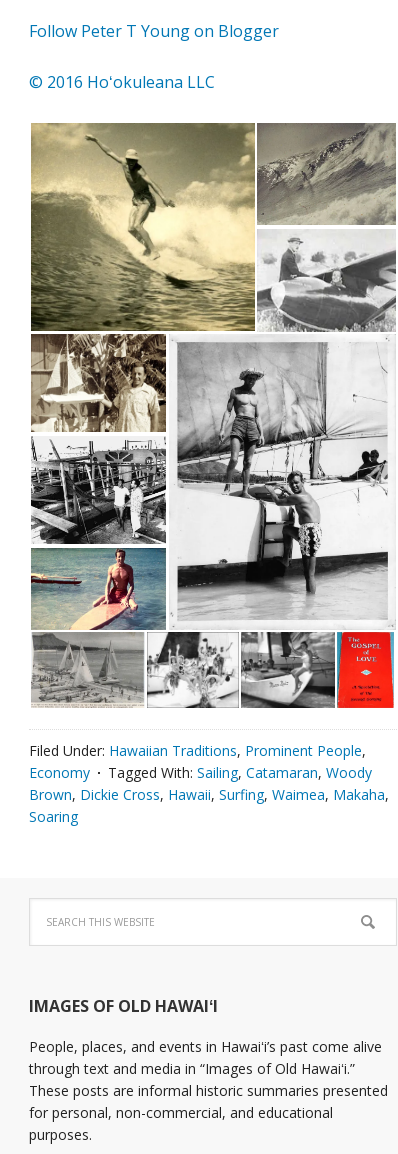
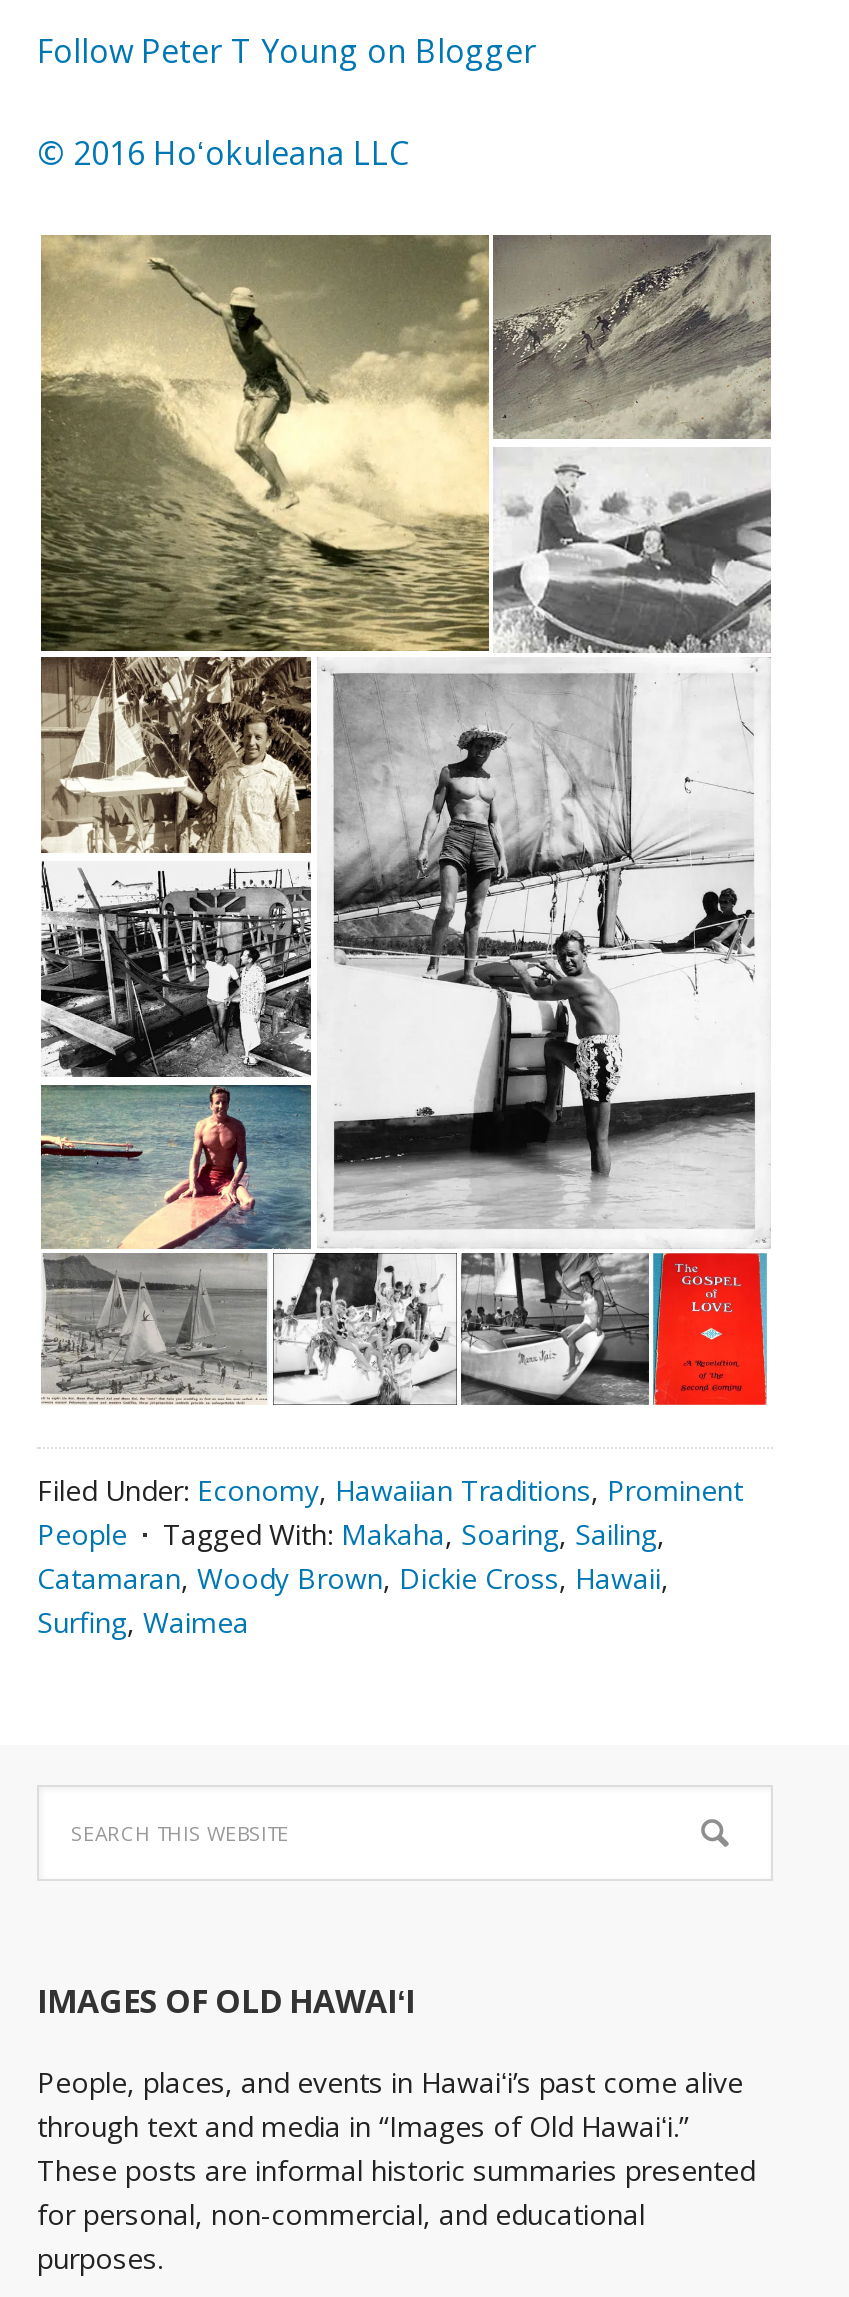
- Filed Under: Hawaiian Traditions, Prominent People,
- Economy
- Tagged With: Sailing, Catamaran, Woody
- Brown, Dickie Cross, Hawaii, Surfing, Waimea, Makaha,
- Soaring
+ Filed Under: Economy, Hawaiian Traditions, Prominent
+ People
+ Tagged With: Makaha, Soaring, Sailing,
+ Catamaran, Woody Brown, Dickie Cross, Hawaii,
+ Surfing, Waimea
